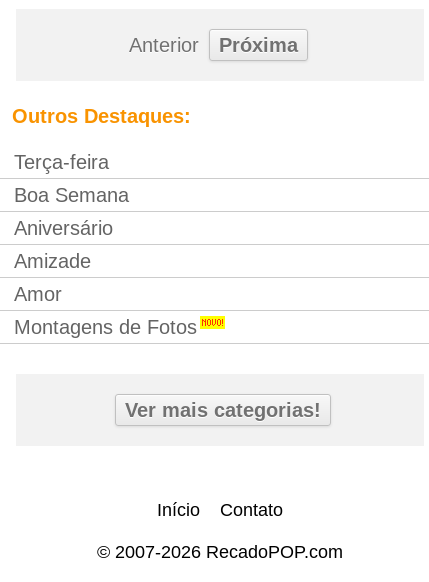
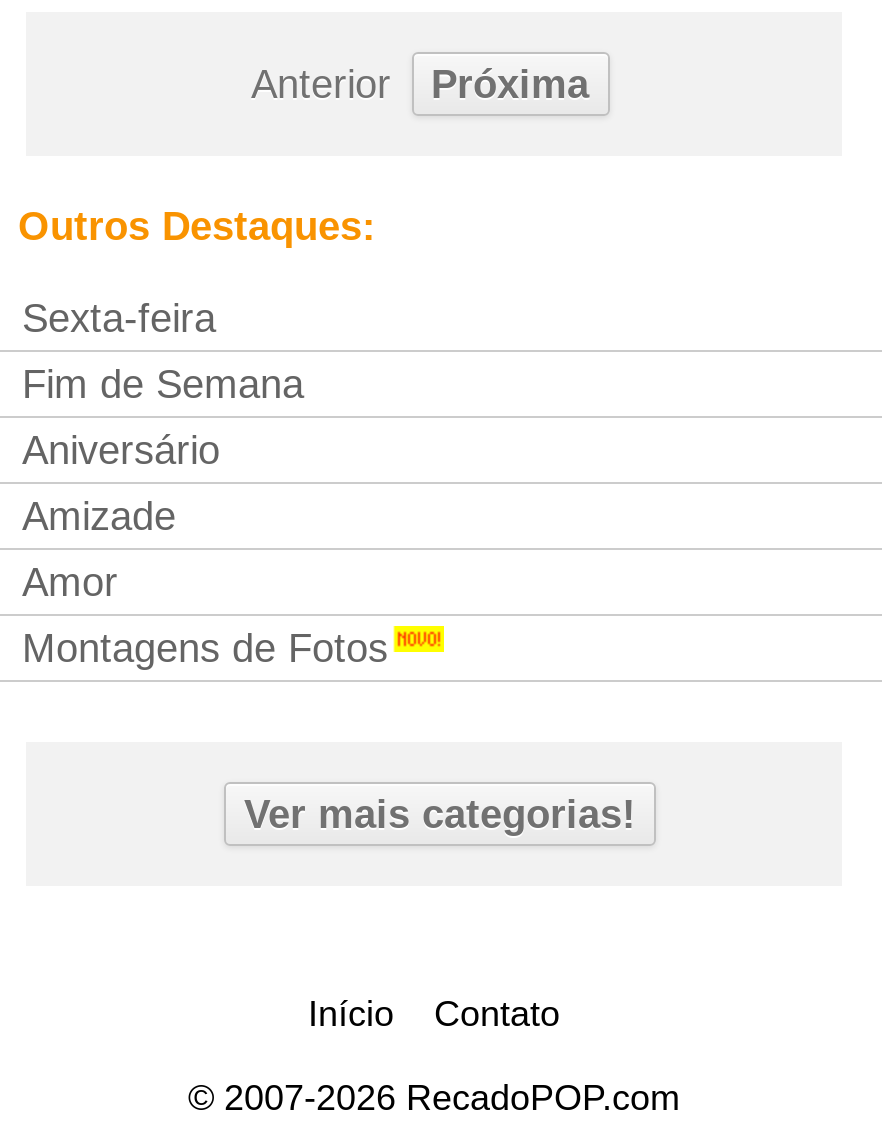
- Terça-feira
+ Sexta-feira

- Boa Semana
+ Fim de Semana
